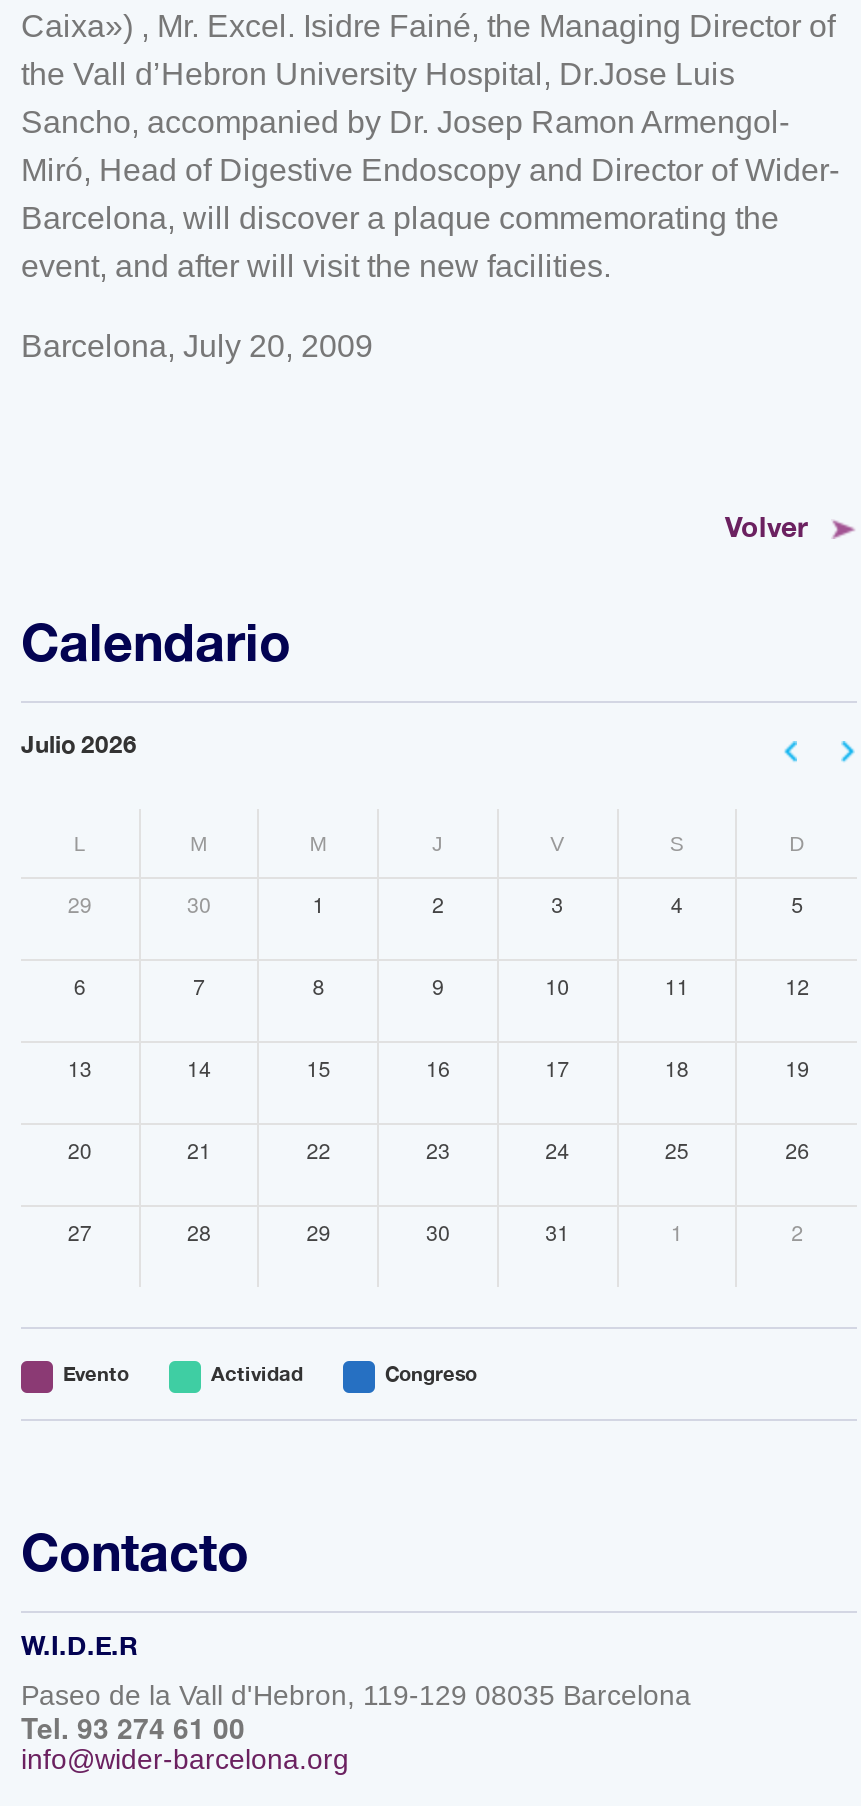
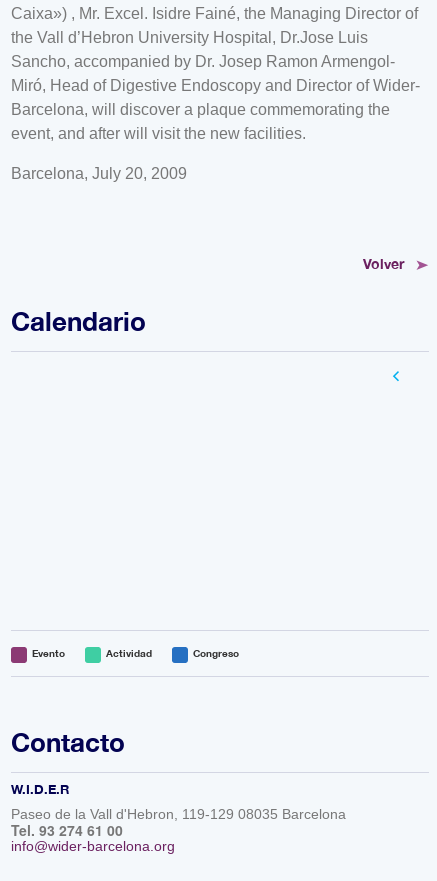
- Julio 2026
- L
- M
- M
- J
- V
- S
- D
- 29
- 30
- 1
- 2
- 3
- 4
- 5
- 6
- 7
- 8
- 9
- 10
- 11
- 12
- 13
- 14
- 15
- 16
- 17
- 18
- 19
- 20
- 21
- 22
- 23
- 24
- 25
- 26
- 27
- 28
- 29
- 30
- 31
- 1
- 2
